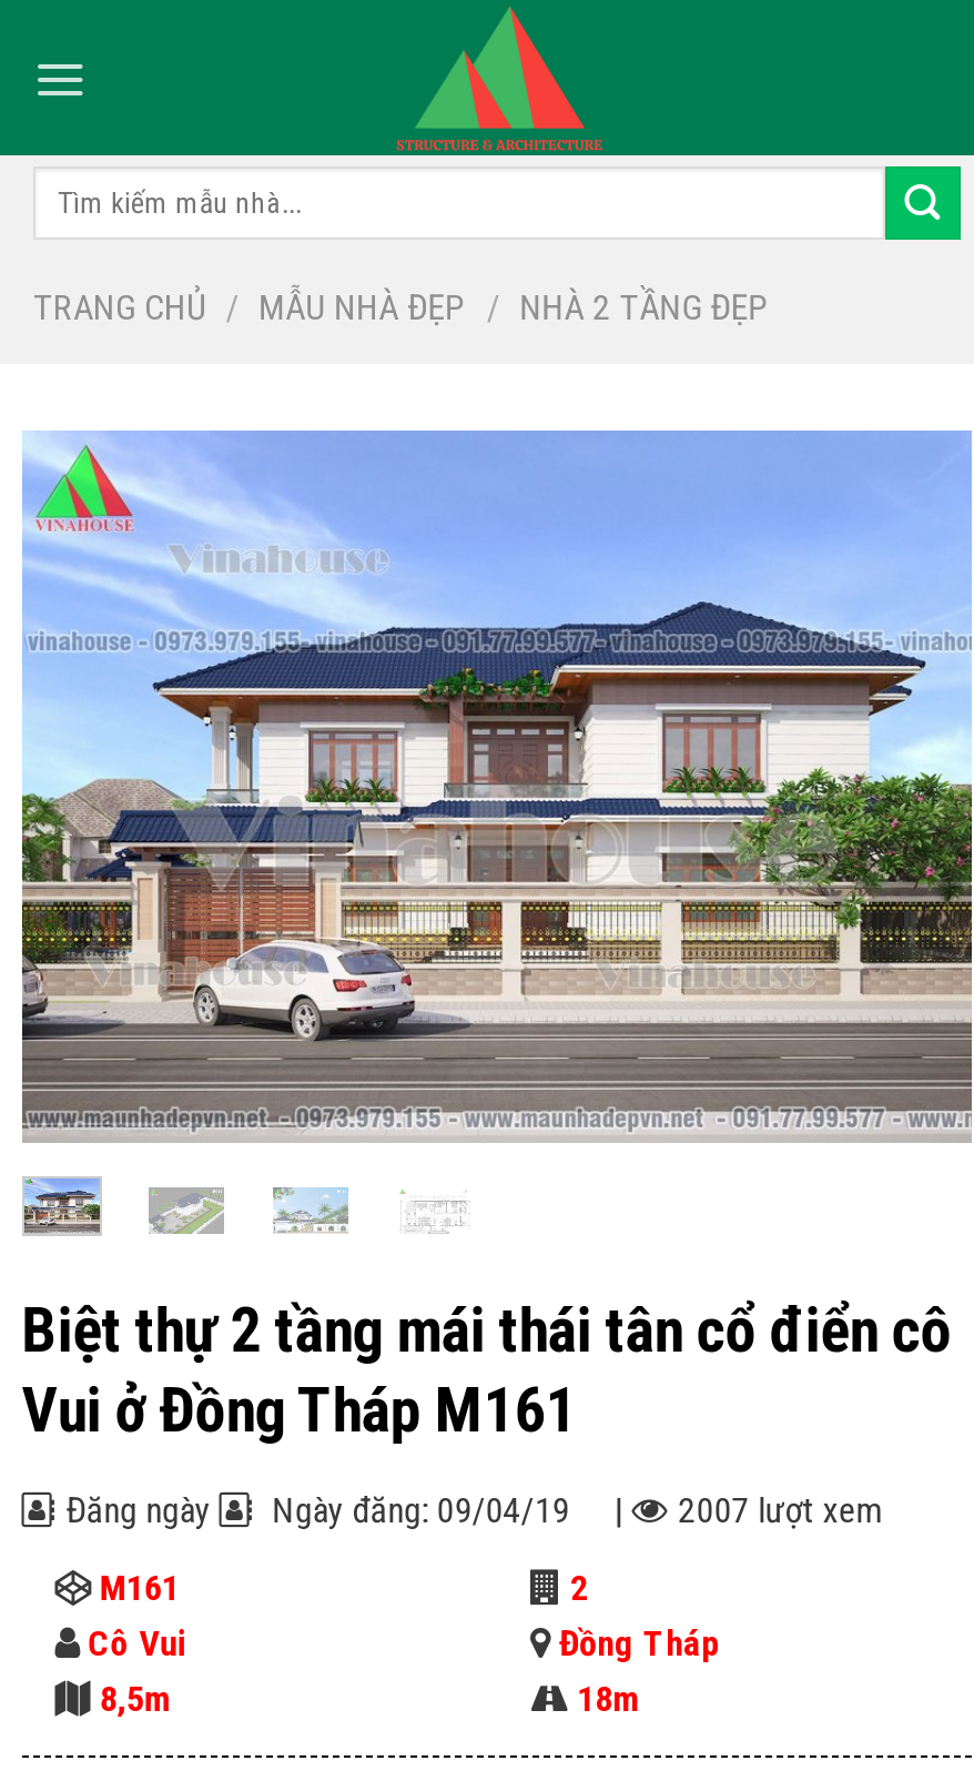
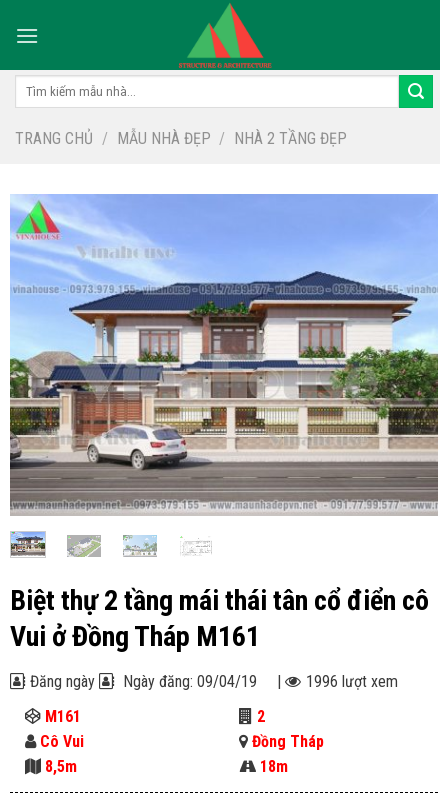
- 2007 lượt xem
+ 1996 lượt xem
